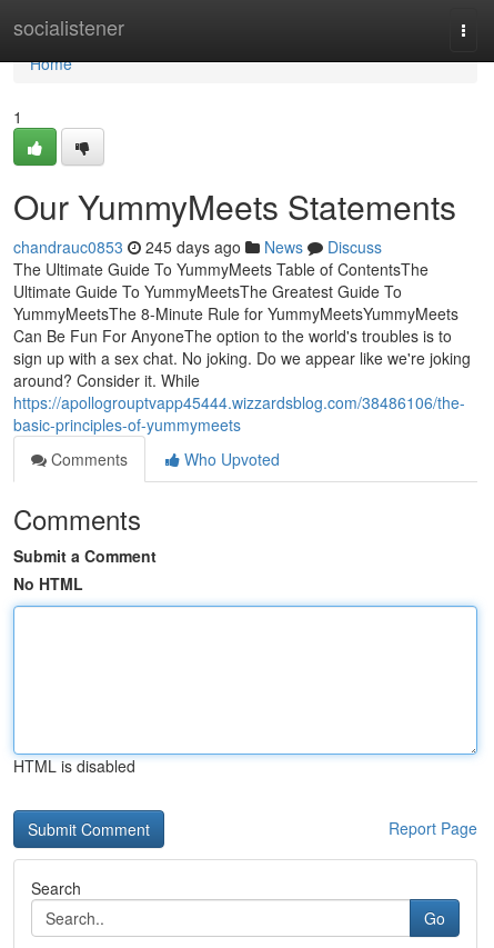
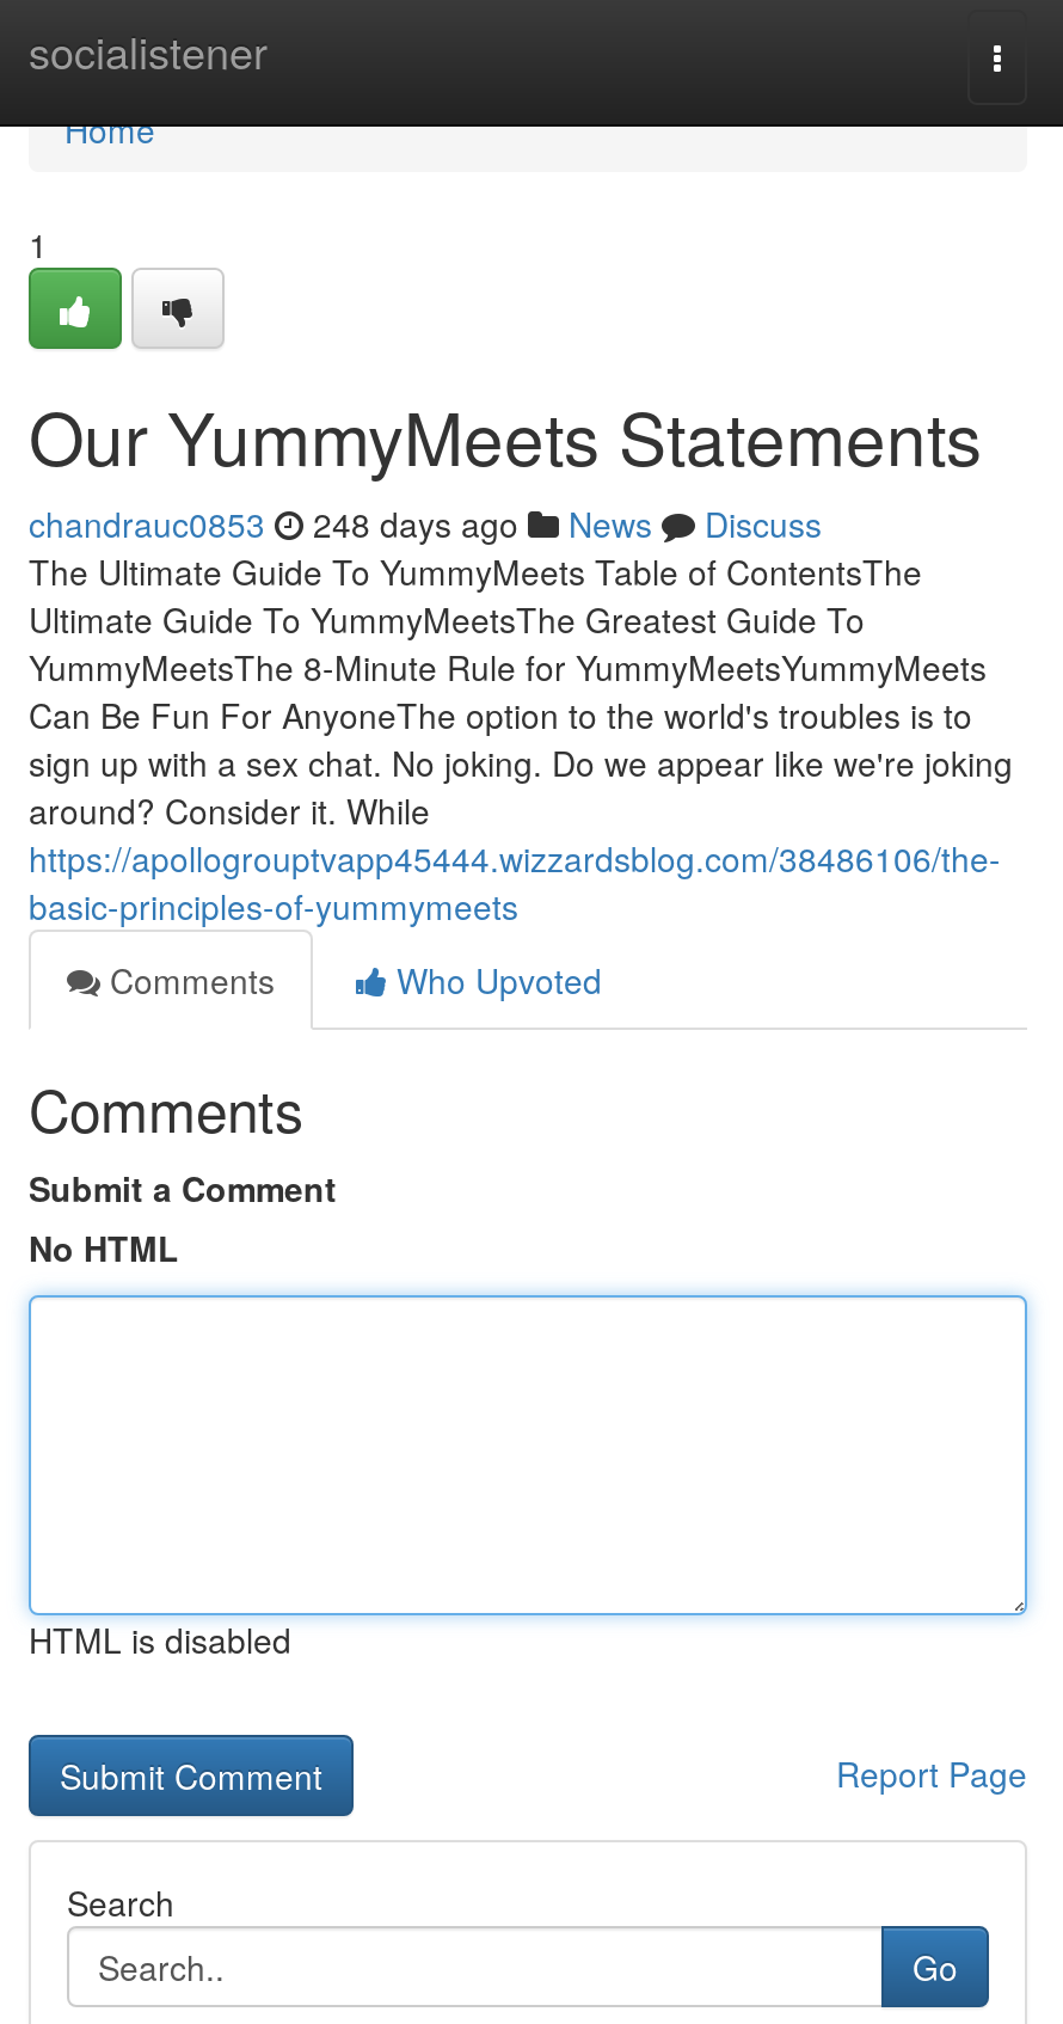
- chandrauc0853 245 days ago News Discuss
+ chandrauc0853 248 days ago News Discuss
